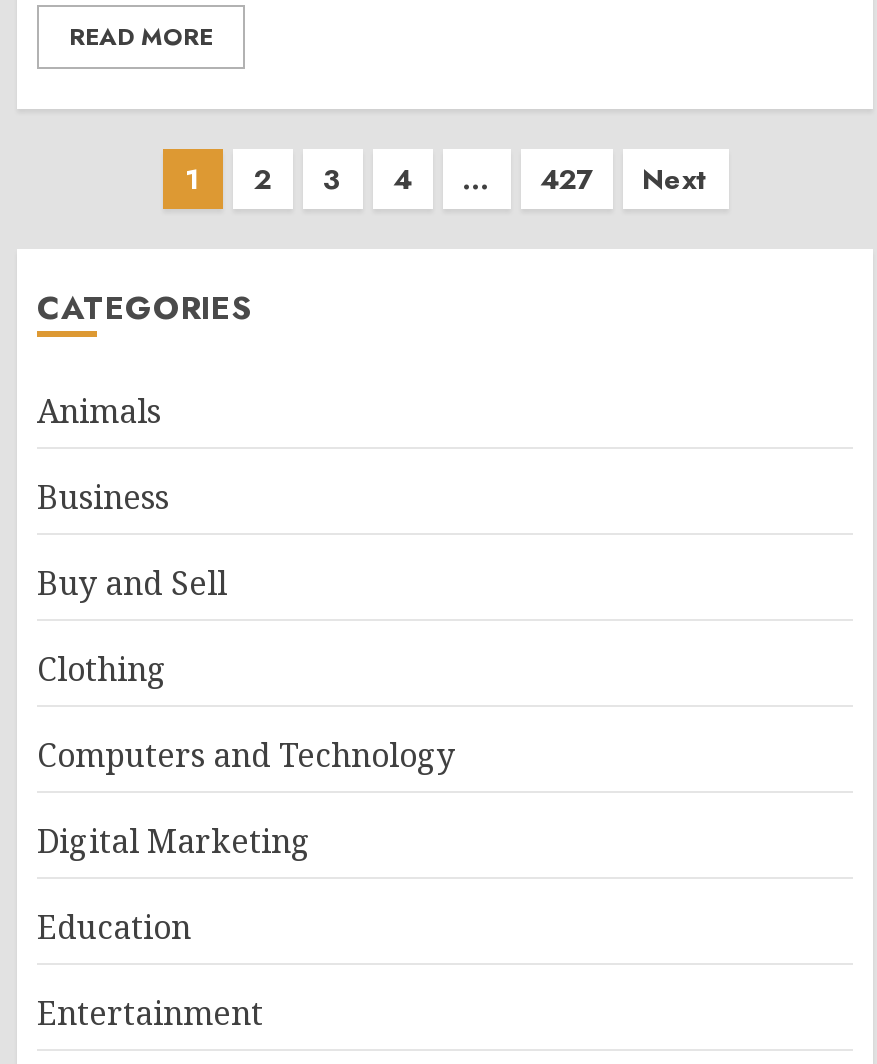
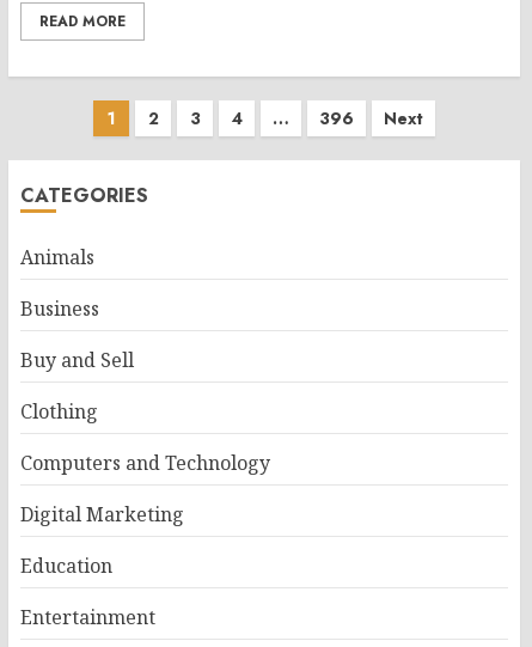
- 427
+ 396
